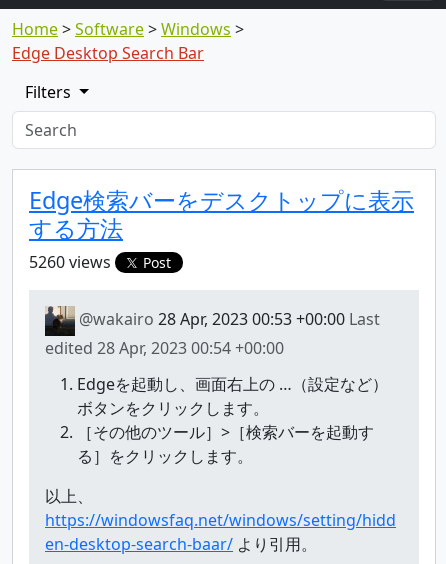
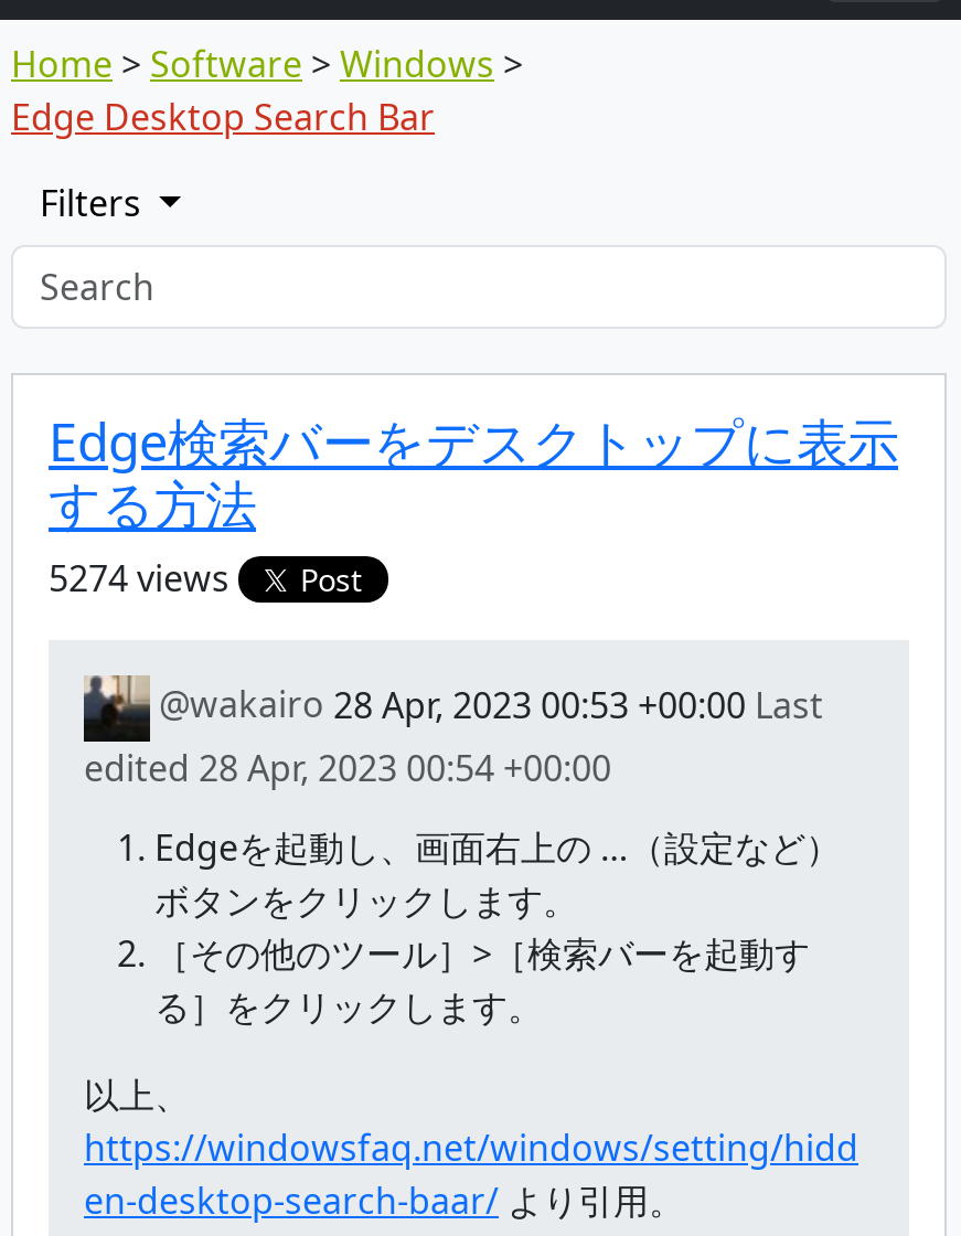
- 5260 views Post
+ 5274 views Post
